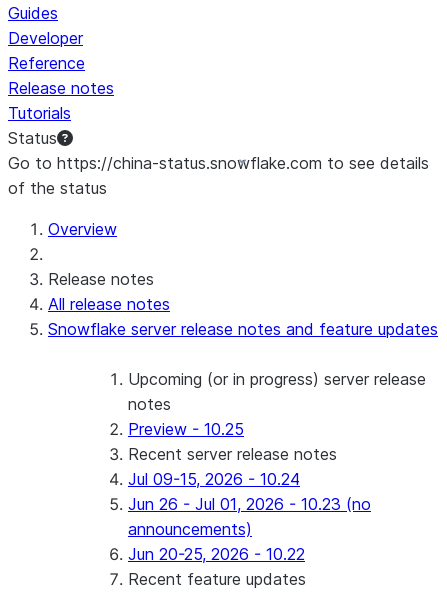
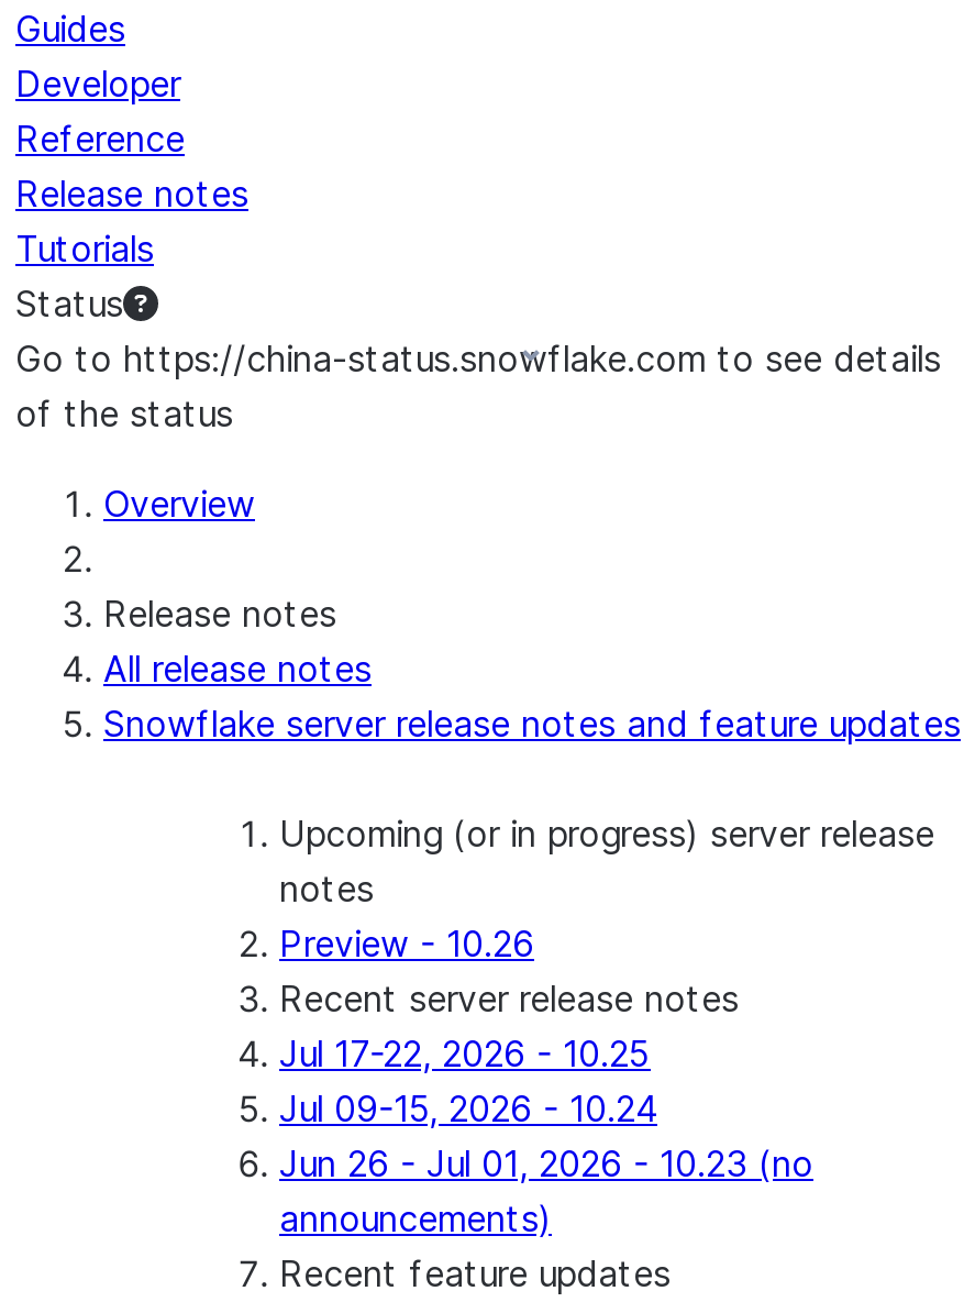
- Preview - 10.25
+ Preview - 10.26

+ Jul 17-22, 2026 - 10.25

moved down: Jul 09-15, 2026 - 10.24 | Jun 26 - Jul 01, 2026 - 10.23 (no | announcements)

- Jun 20-25, 2026 - 10.22
